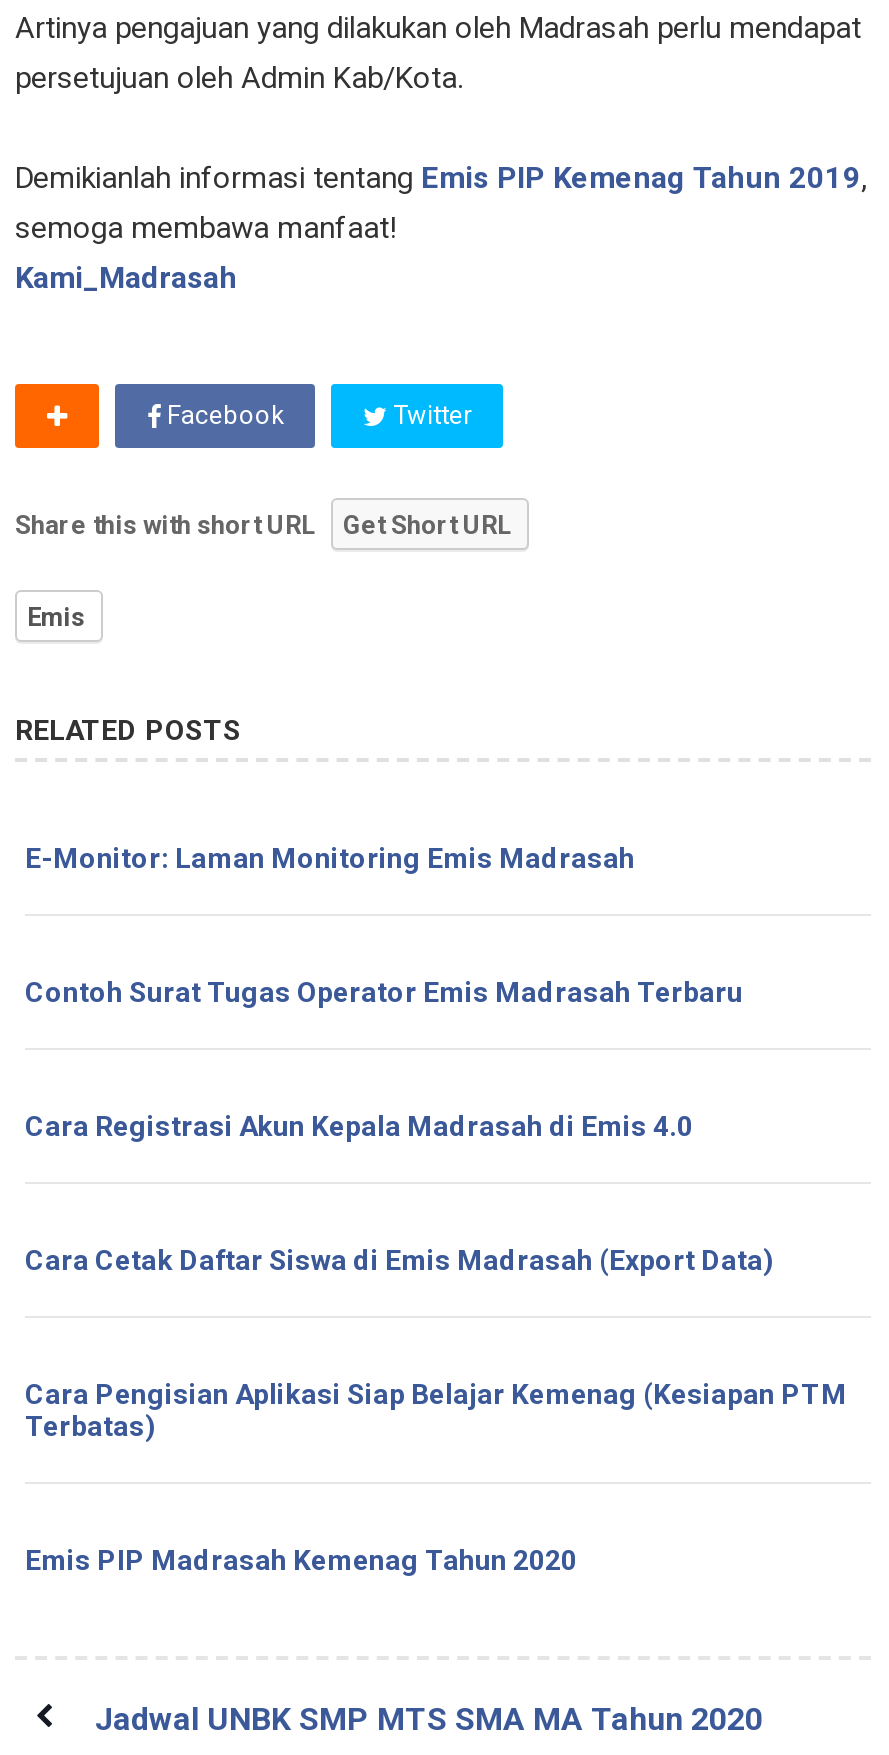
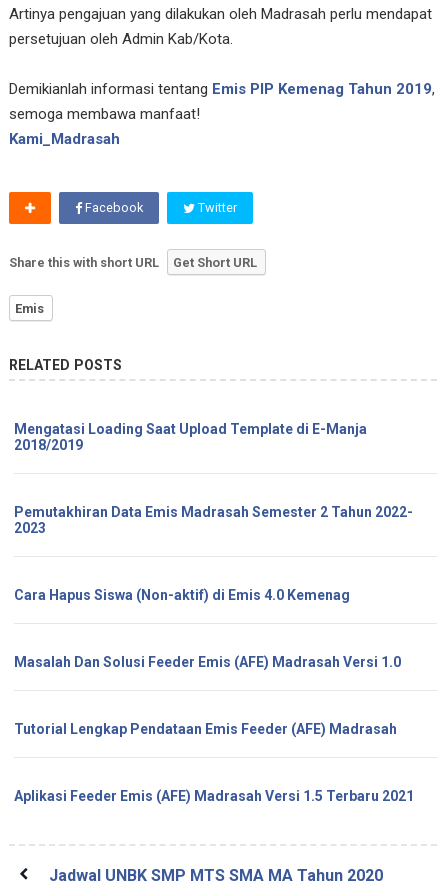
- E-Monitor: Laman Monitoring Emis Madrasah
+ Mengatasi Loading Saat Upload Template di E-Manja
+ 2018/2019

- Contoh Surat Tugas Operator Emis Madrasah Terbaru
+ Pemutakhiran Data Emis Madrasah Semester 2 Tahun 2022-
+ 2023

- Cara Registrasi Akun Kepala Madrasah di Emis 4.0
+ Cara Hapus Siswa (Non-aktif) di Emis 4.0 Kemenag

- Cara Cetak Daftar Siswa di Emis Madrasah (Export Data)
+ Masalah Dan Solusi Feeder Emis (AFE) Madrasah Versi 1.0

- Cara Pengisian Aplikasi Siap Belajar Kemenag (Kesiapan PTM
- Terbatas)
+ Tutorial Lengkap Pendataan Emis Feeder (AFE) Madrasah

- Emis PIP Madrasah Kemenag Tahun 2020
+ Aplikasi Feeder Emis (AFE) Madrasah Versi 1.5 Terbaru 2021
